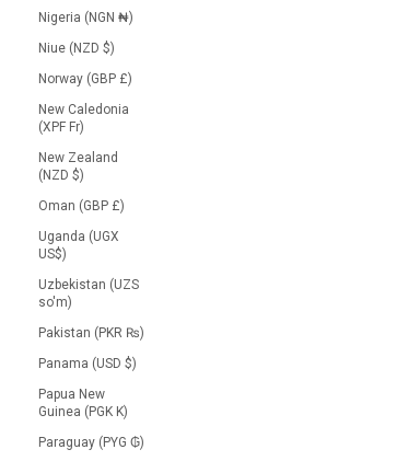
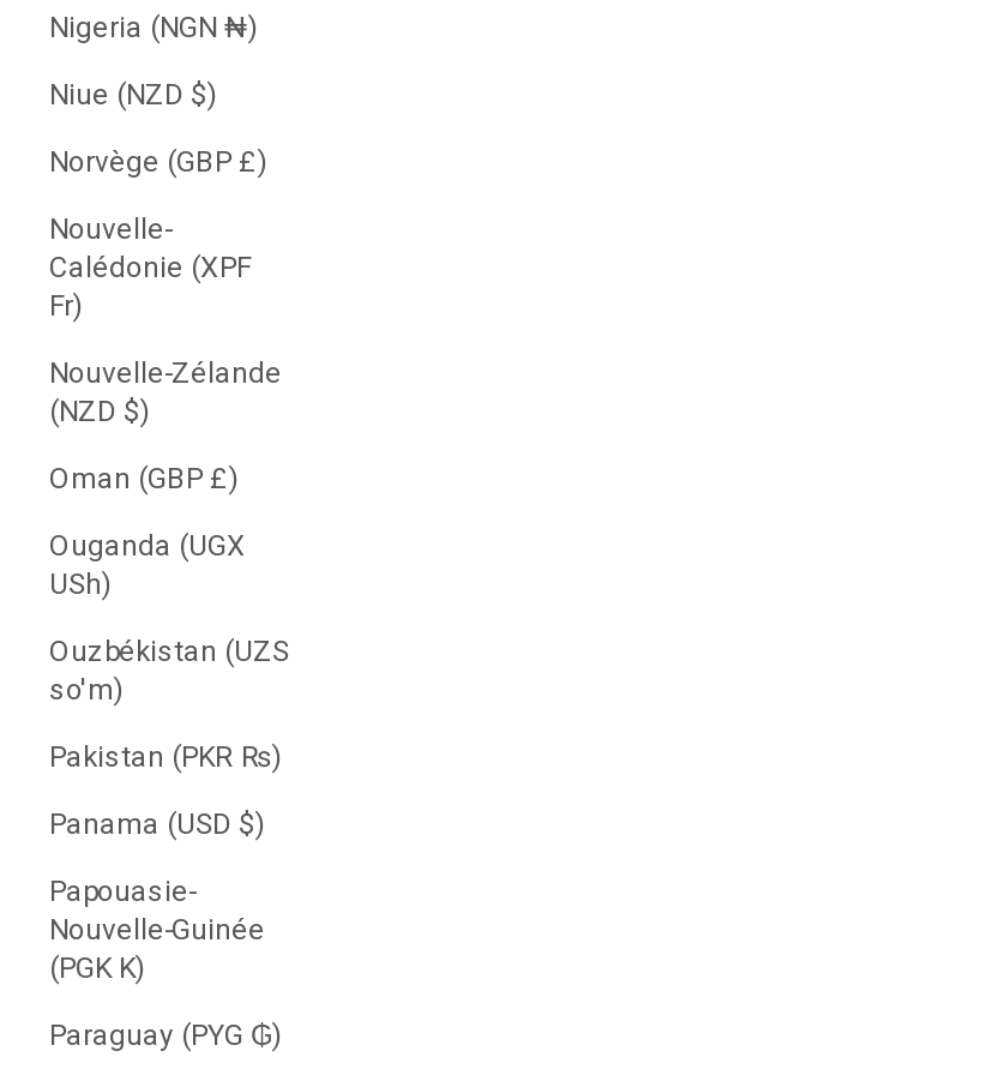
- Norway (GBP £)
+ Norvège (GBP £)

- New Caledonia
- (XPF Fr)
+ Nouvelle-
+ Calédonie (XPF
+ Fr)

- New Zealand
+ Nouvelle-Zélande

- Uganda (UGX
- US$)
+ Ouganda (UGX
+ USh)

- Uzbekistan (UZS
+ Ouzbékistan (UZS

- Papua New
- Guinea (PGK K)
+ Papouasie-
+ Nouvelle-Guinée
+ (PGK K)
